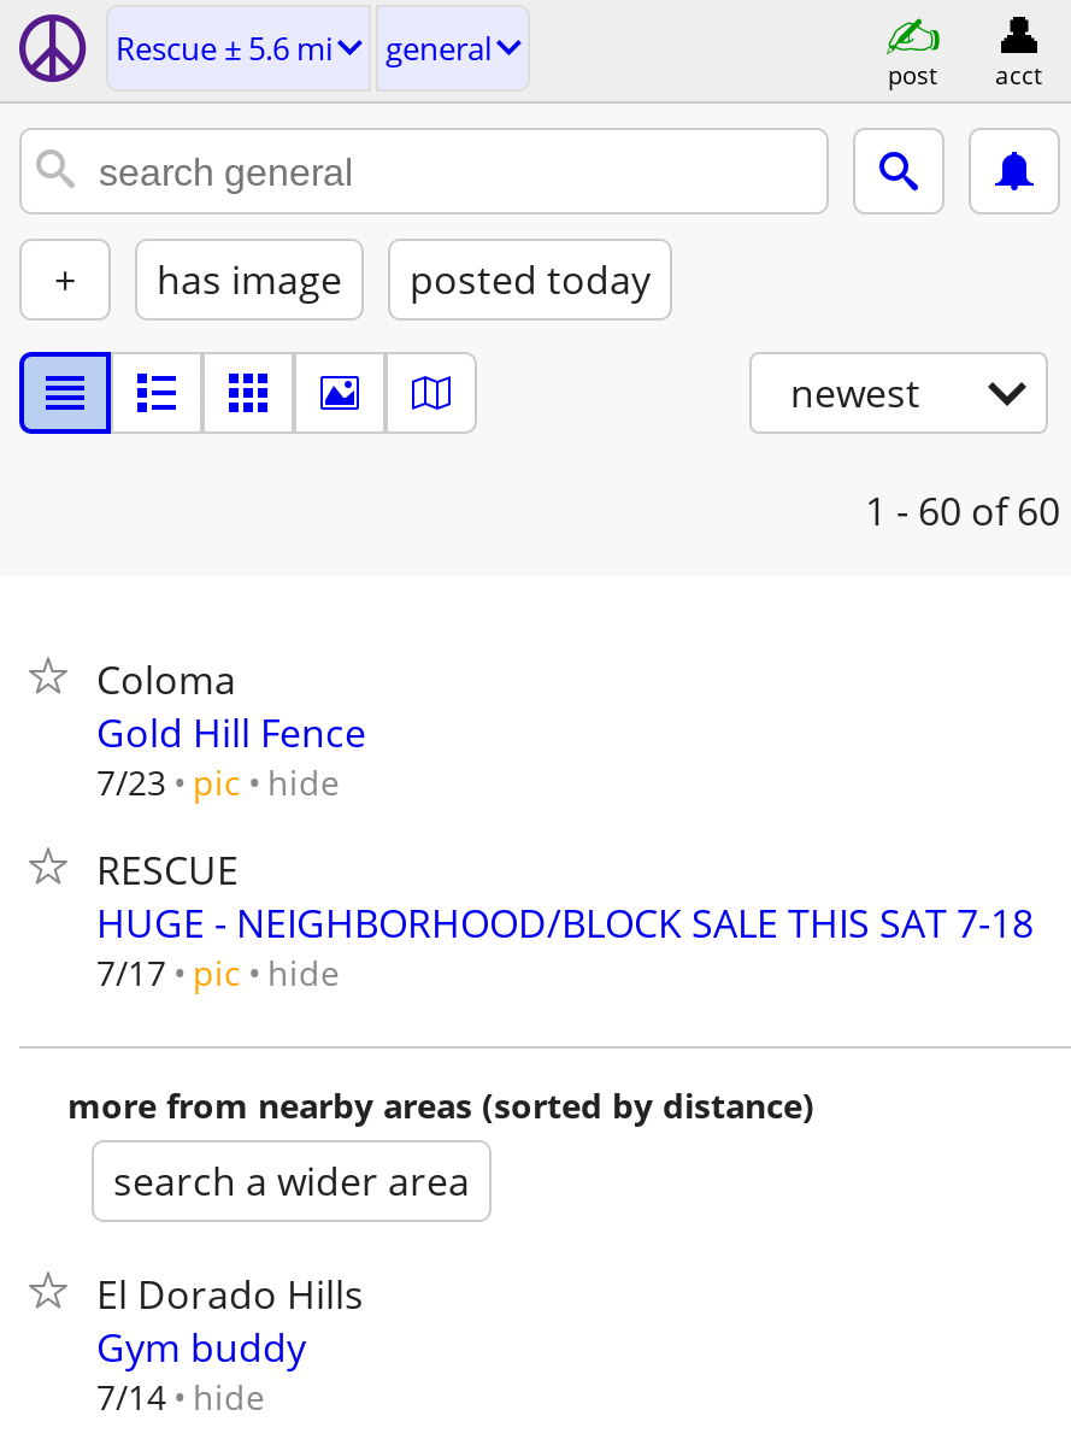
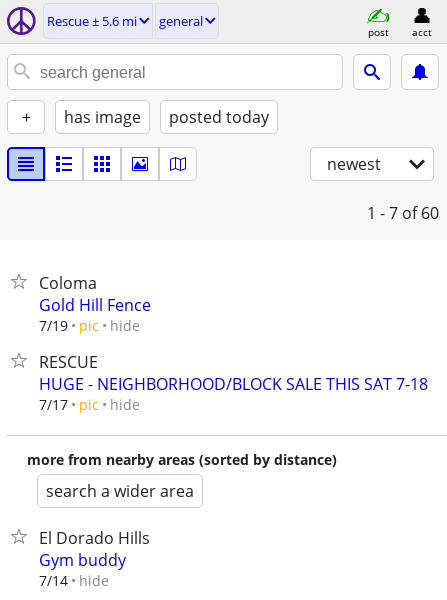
- 1 - 60 of 60
+ 1 - 7 of 60

- 7/23 pic hide
+ 7/19 pic hide
